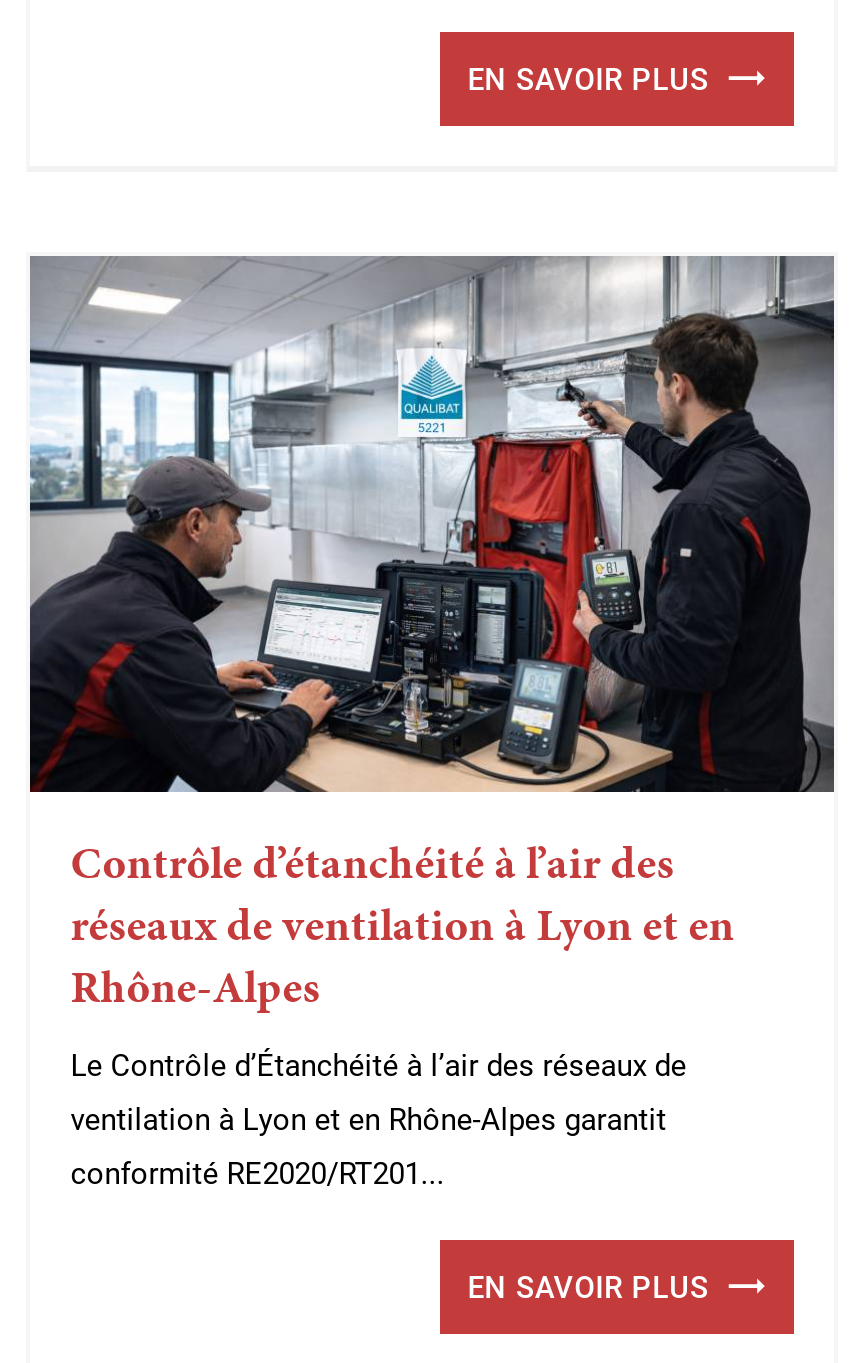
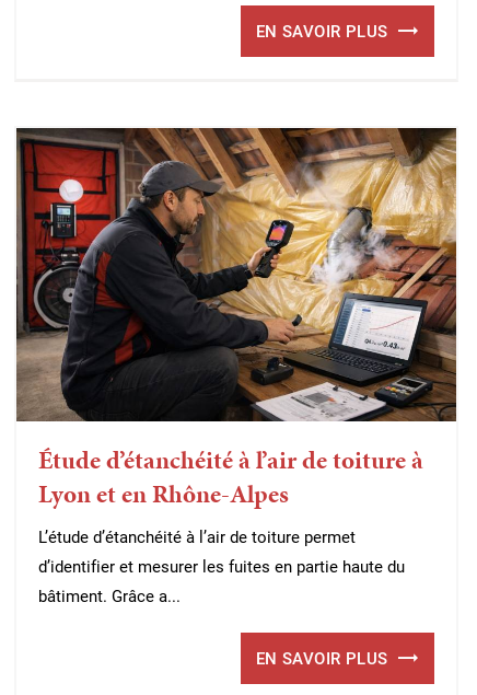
- [image]
- Contrôle d’étanchéité à l’air des
- réseaux de ventilation à Lyon et en
- Rhône-Alpes
- Le Contrôle d’Étanchéité à l’air des réseaux de
- ventilation à Lyon et en Rhône-Alpes garantit
- conformité RE2020/RT201...
+ [image]
+ Étude d’étanchéité à l’air de toiture à
+ Lyon et en Rhône-Alpes
+ L’étude d’étanchéité à l’air de toiture permet
+ d’identifier et mesurer les fuites en partie haute du
+ bâtiment. Grâce a...
